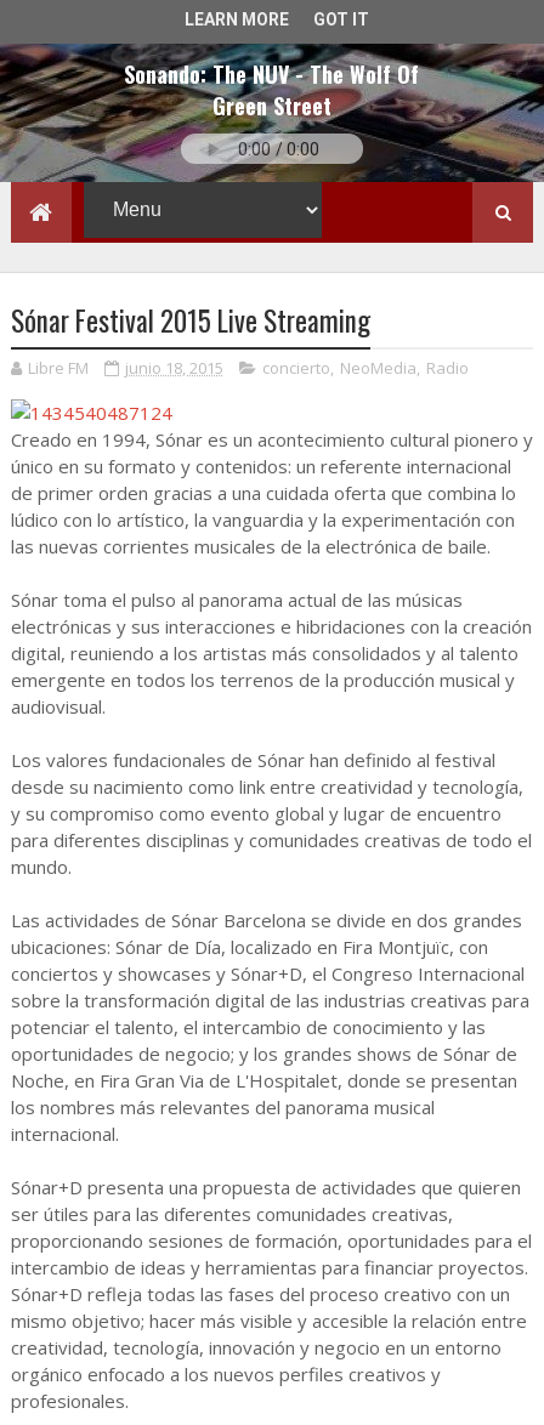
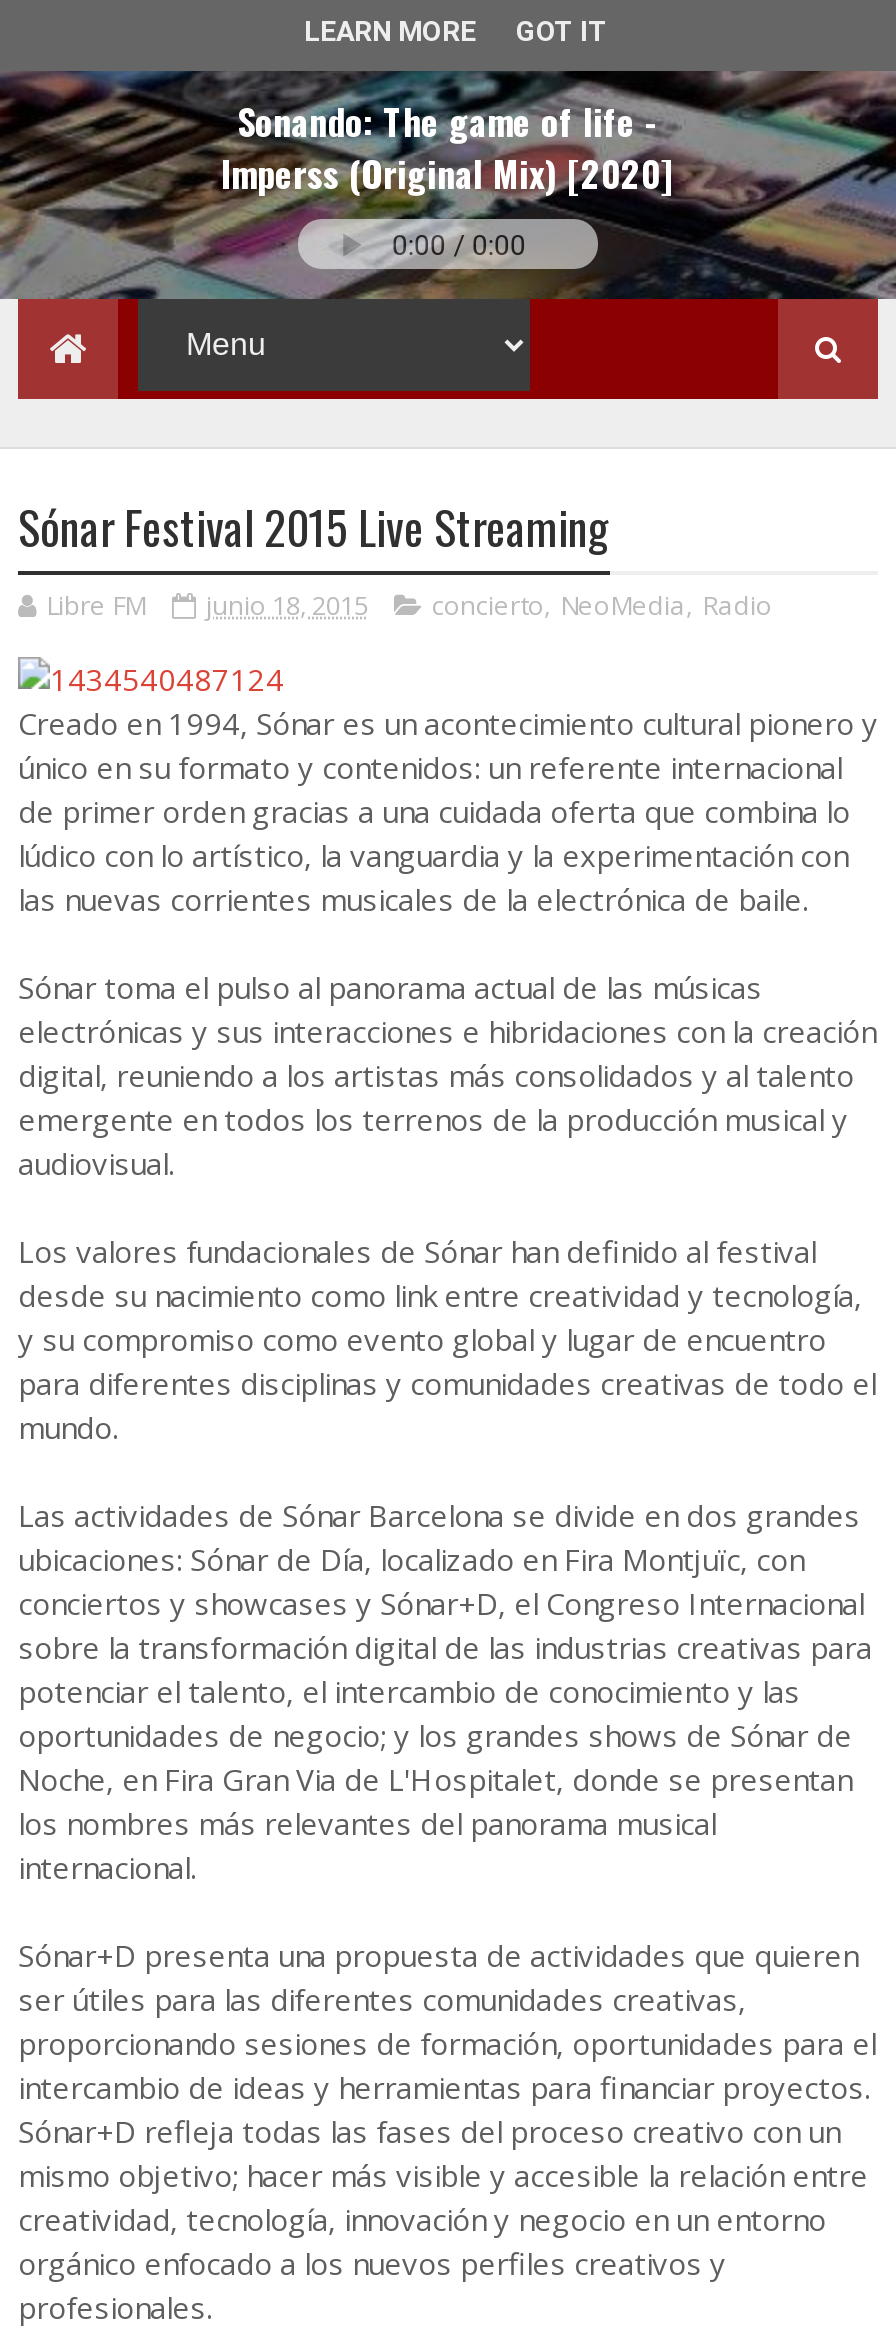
- Sonando: The NUV - The Wolf Of
- Green Street
+ Sonando: The game of life -
+ Imperss (Original Mix) [2020]
